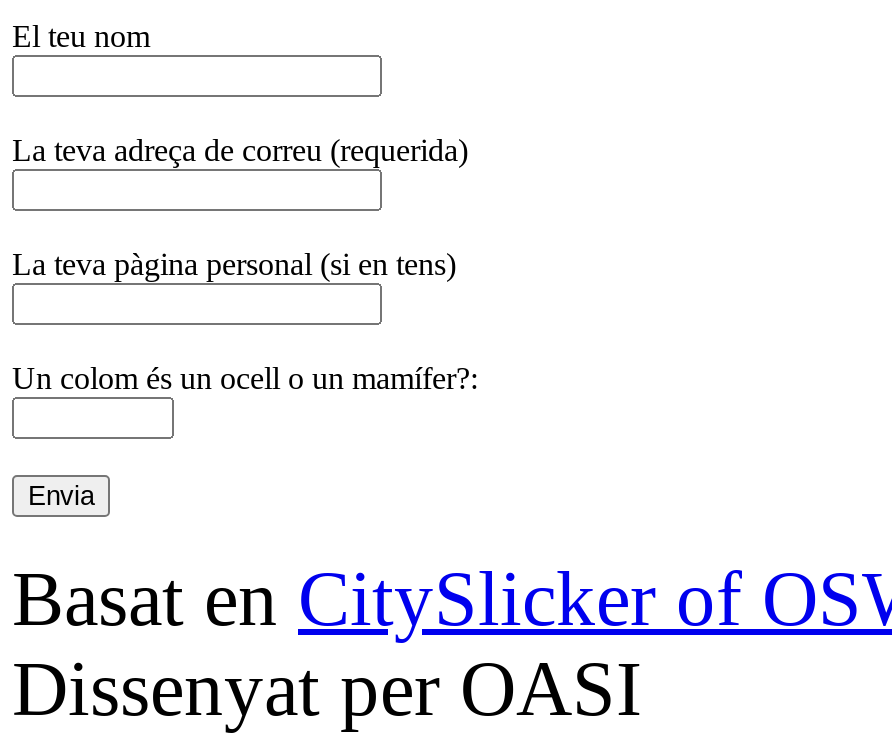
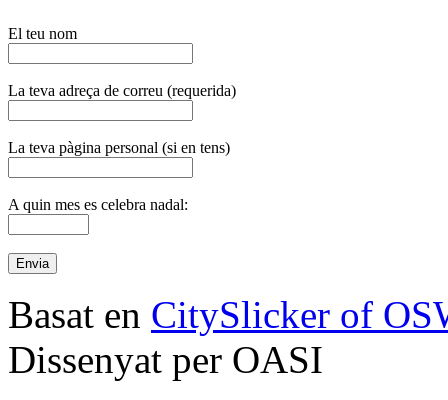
- Un colom és un ocell o un mamífer?:
+ A quin mes es celebra nadal:
